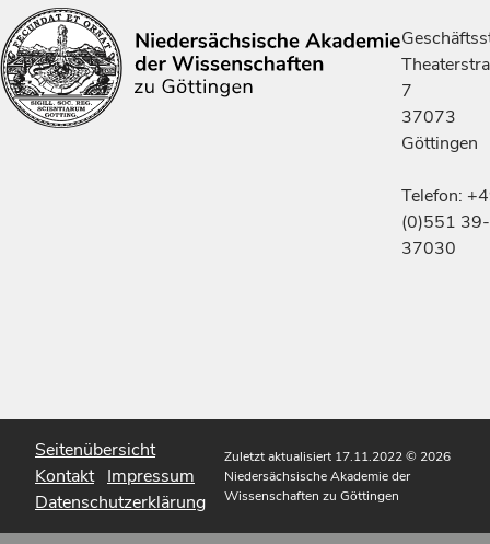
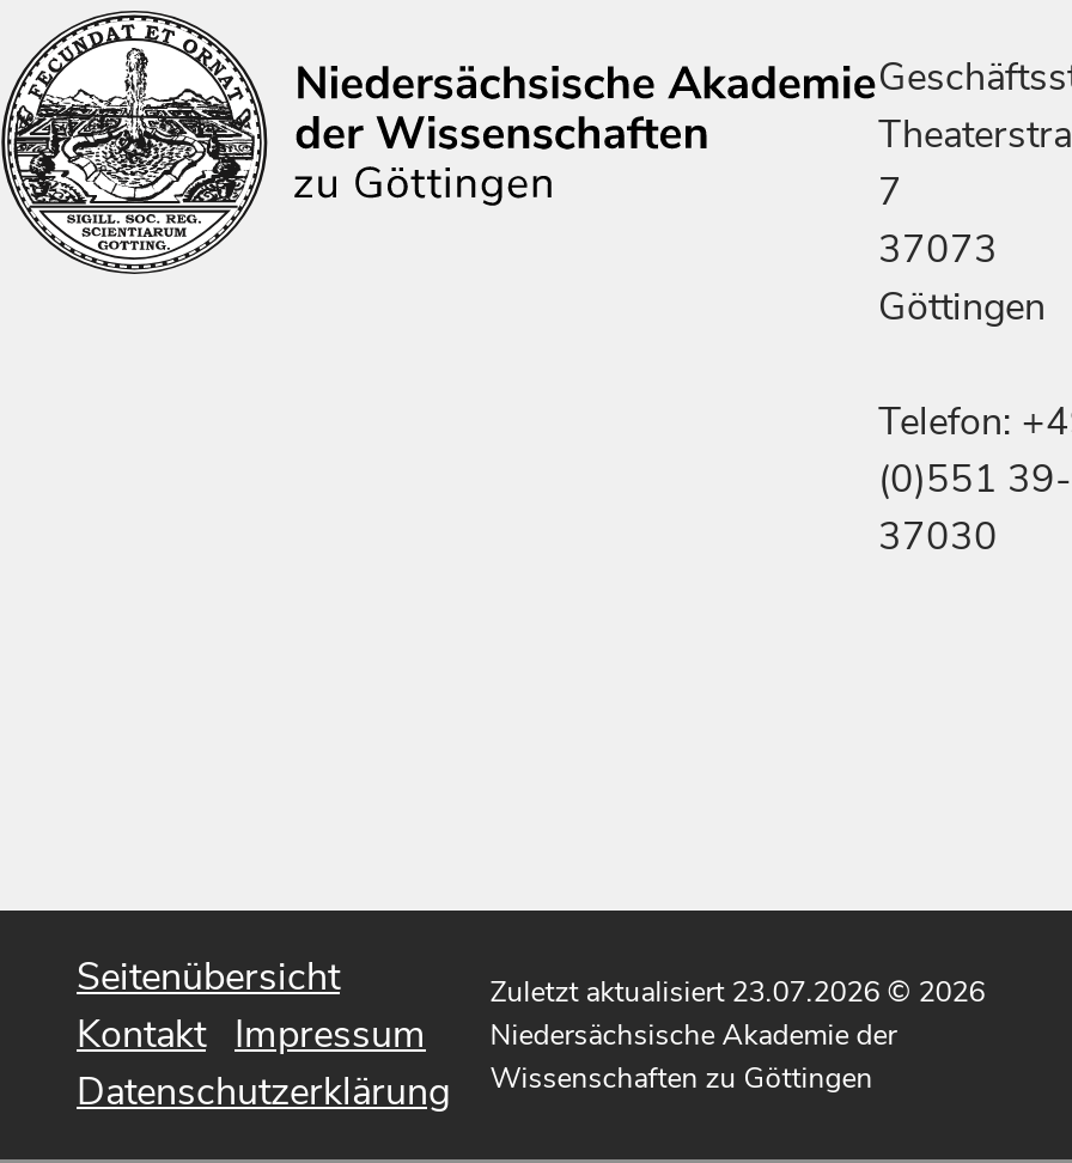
- Zuletzt aktualisiert 17.11.2022 © 2026
+ Zuletzt aktualisiert 23.07.2026 © 2026
